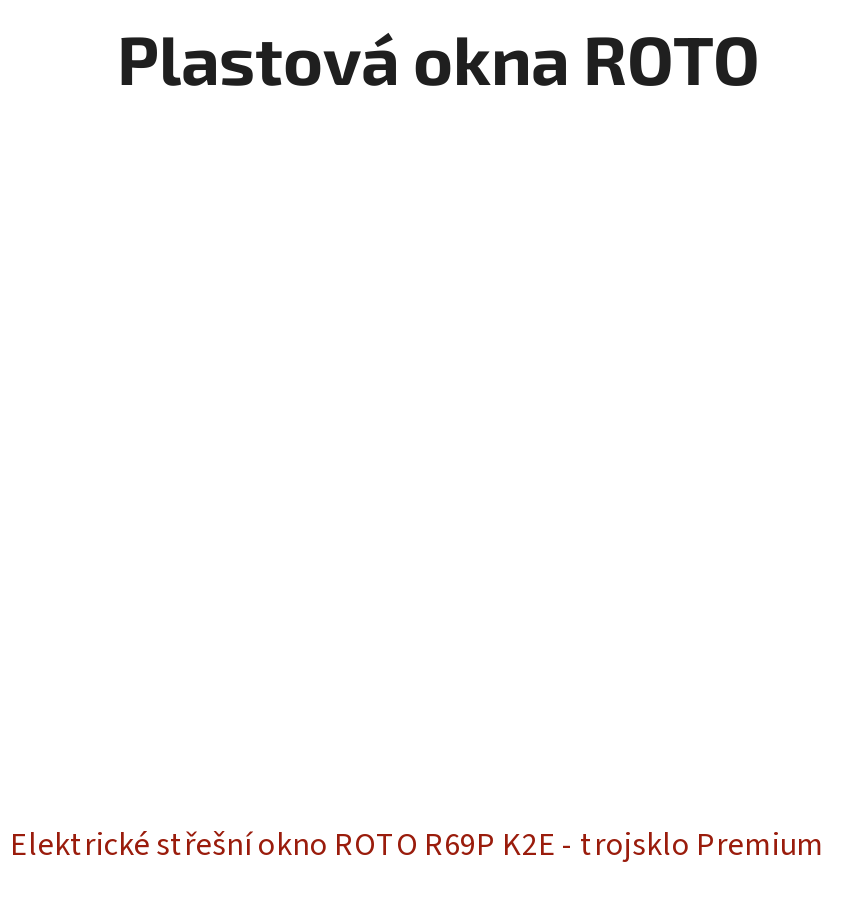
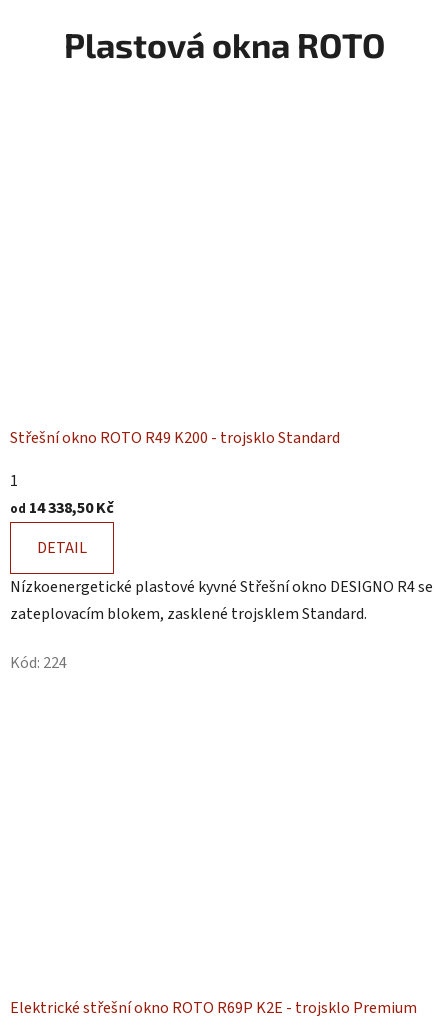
+ Střešní okno ROTO R49 K200 - trojsklo Standard
+ 1
+ od 14 338,50 Kč
+ DETAIL
+ Nízkoenergetické plastové kyvné Střešní okno DESIGNO R4 se
+ zateplovacím blokem, zasklené trojsklem Standard.
+ Kód: 224
